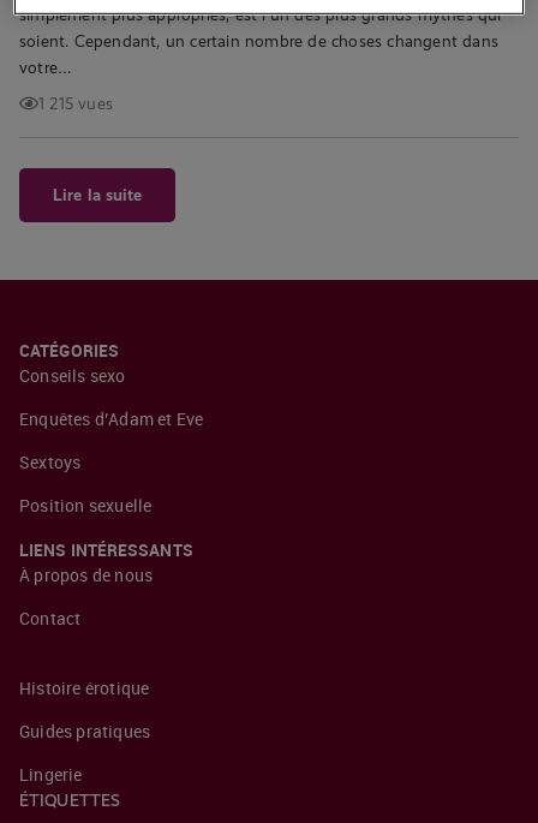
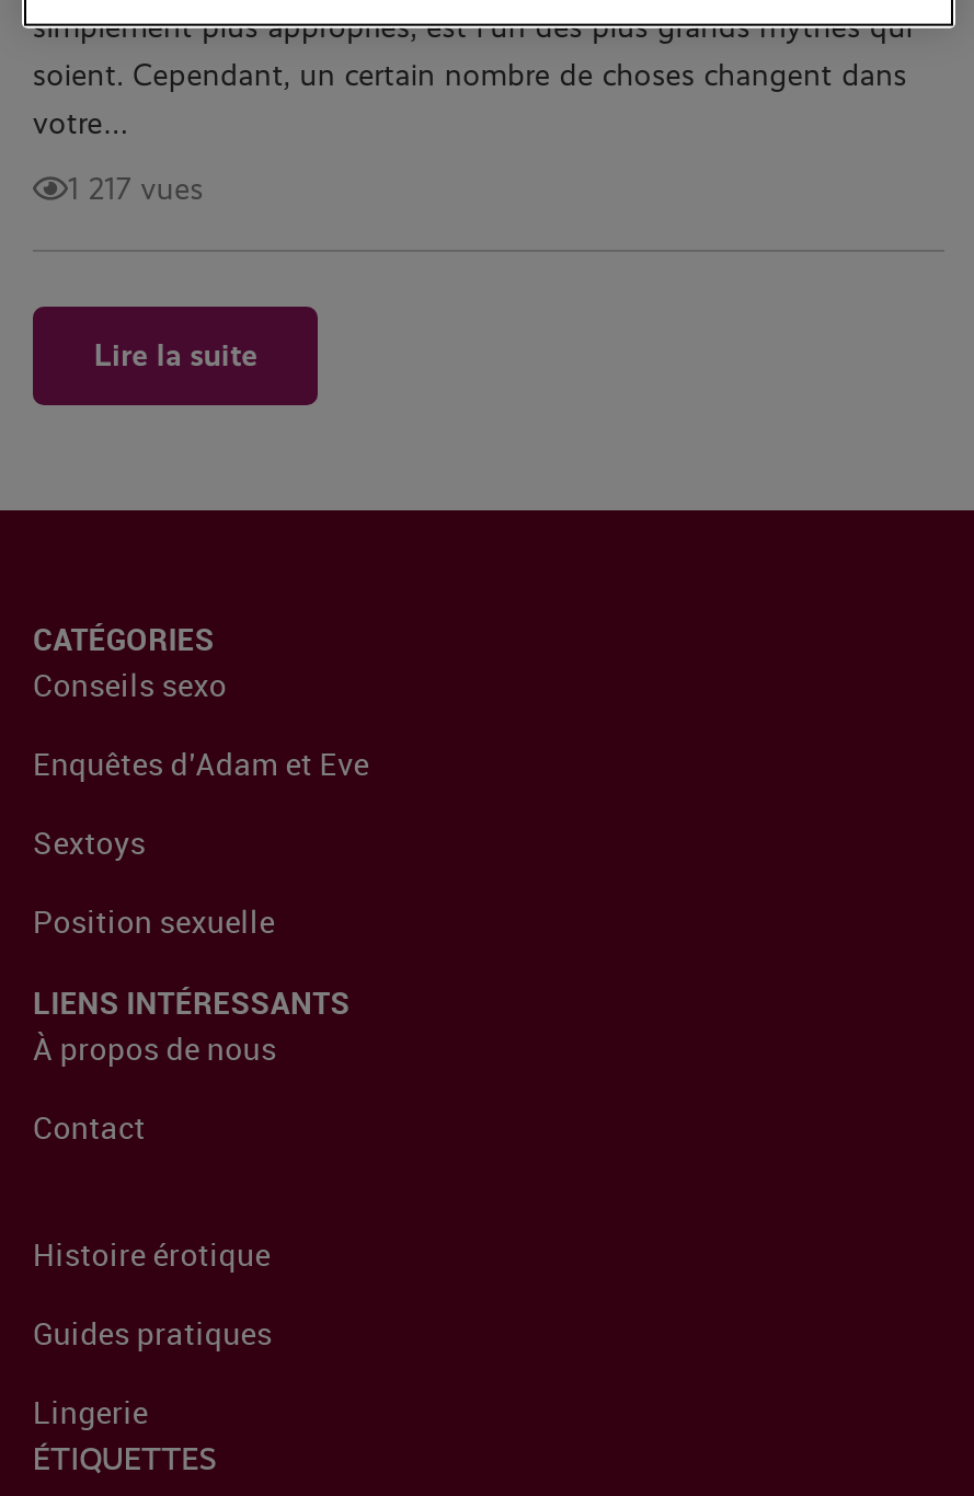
- 1 215 vues
+ 1 217 vues
